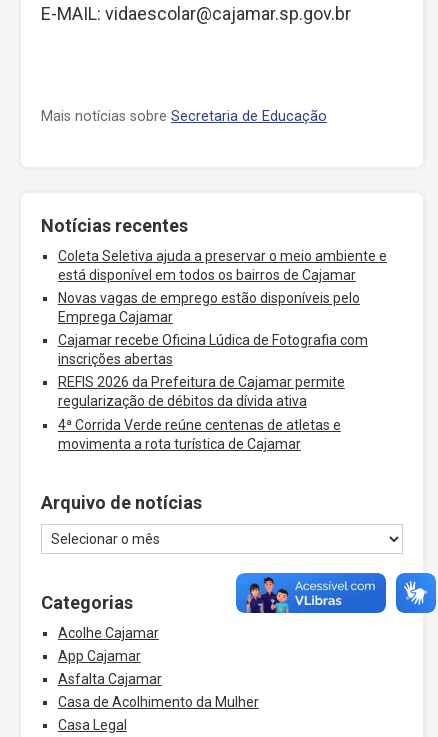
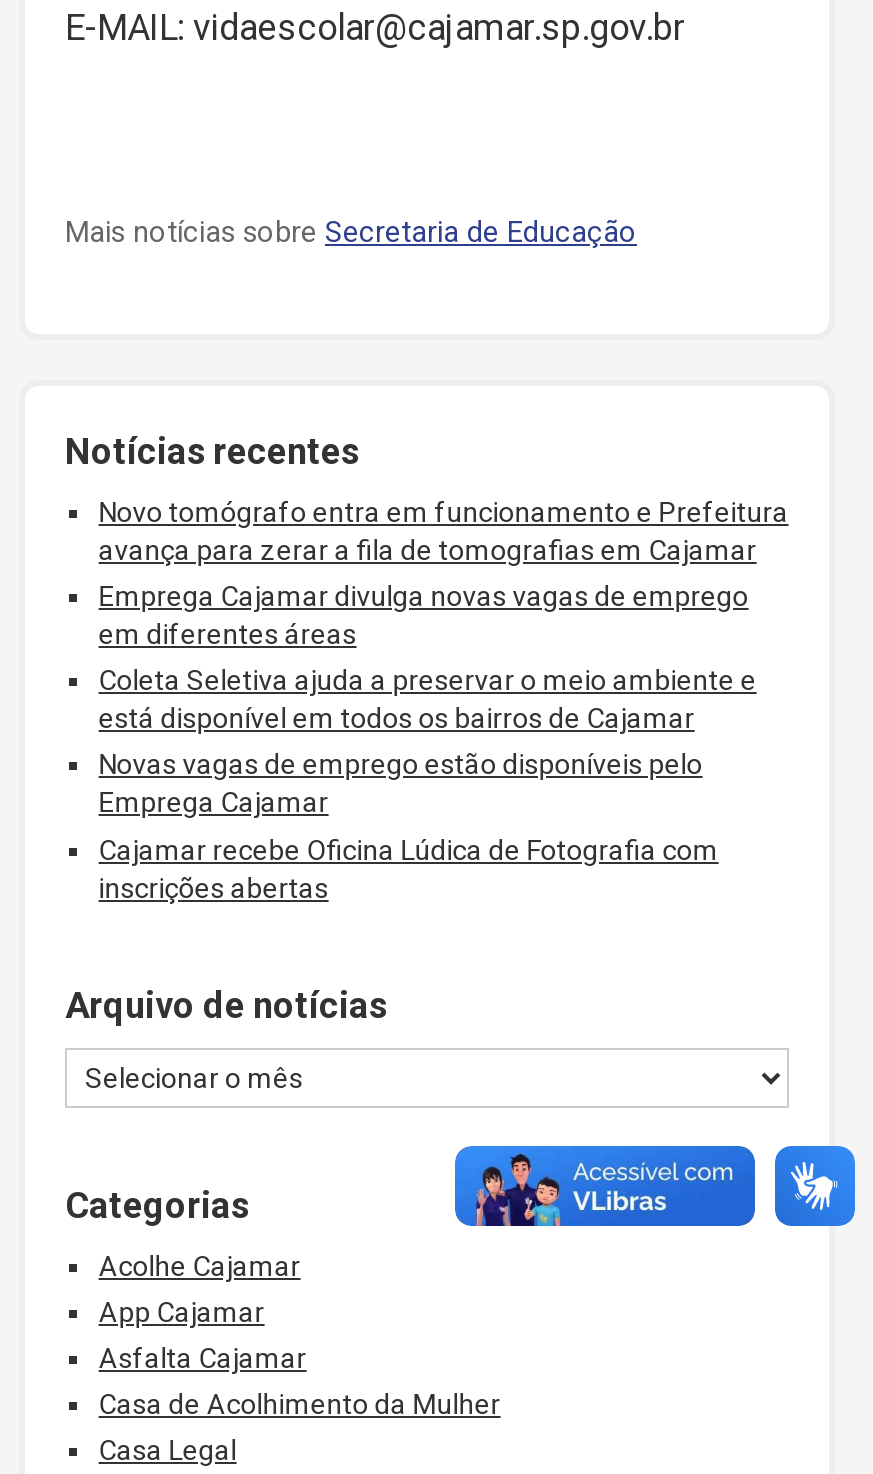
+ Novo tomógrafo entra em funcionamento e Prefeitura
+ avança para zerar a fila de tomografias em Cajamar
+ Emprega Cajamar divulga novas vagas de emprego
+ em diferentes áreas

moved down: Coleta Seletiva ajuda a preservar o meio ambiente e | está disponível em todos os bairros de Cajamar | Novas vagas de emprego estão disponíveis pelo | Emprega Cajamar | Cajamar recebe Oficina Lúdica de Fotografia com | inscrições abertas

- REFIS 2026 da Prefeitura de Cajamar permite
- regularização de débitos da dívida ativa
- 4ª Corrida Verde reúne centenas de atletas e
- movimenta a rota turística de Cajamar
